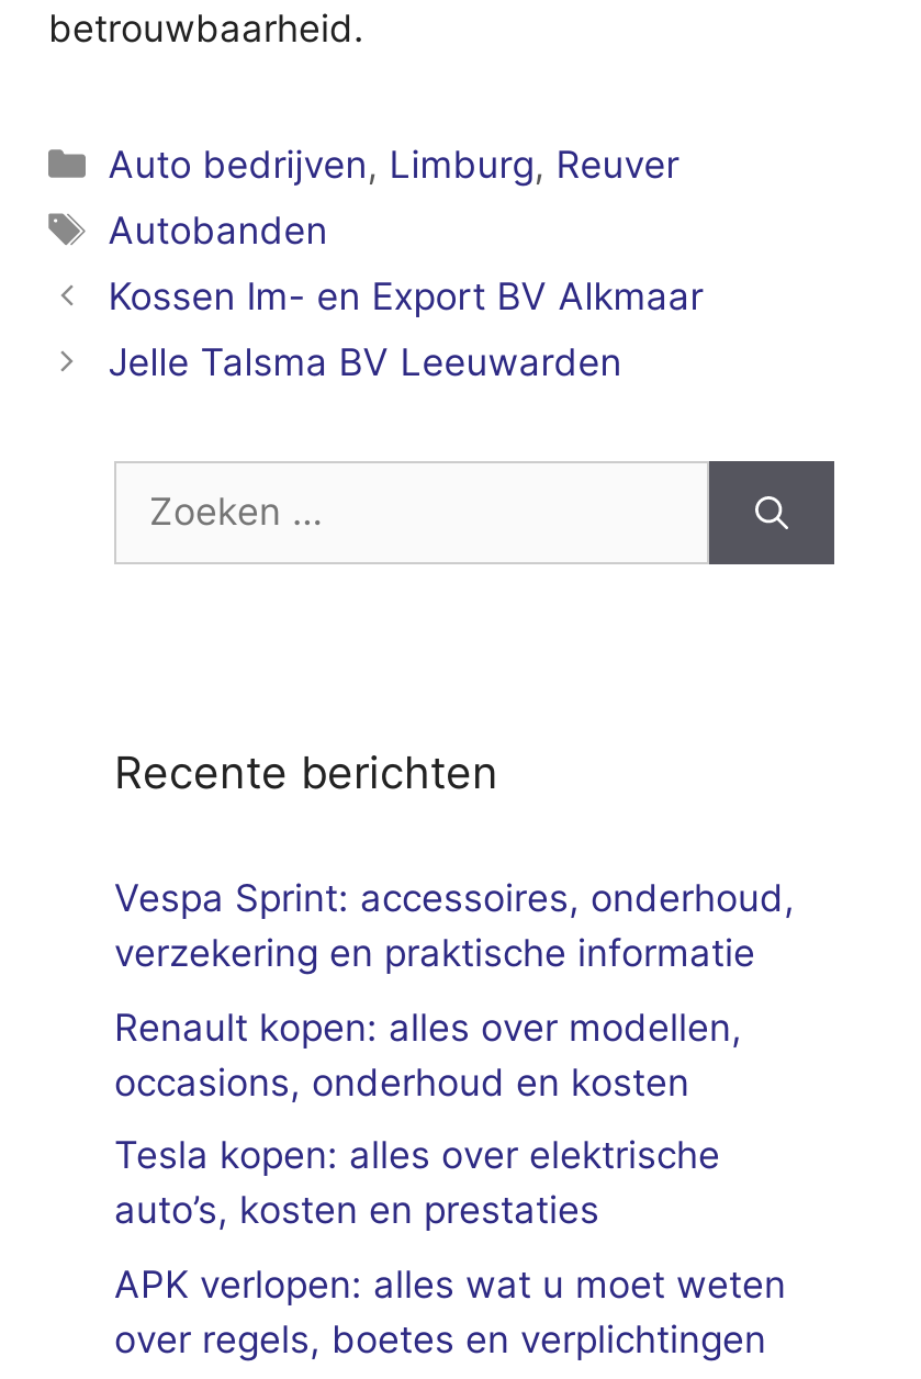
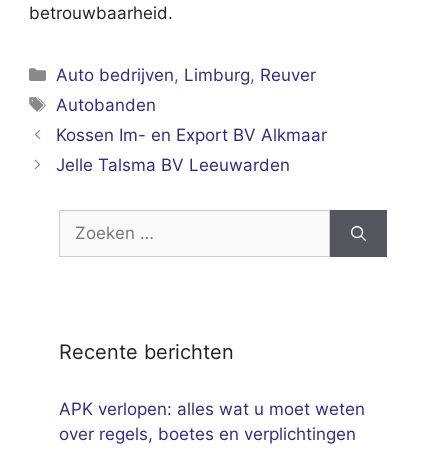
- Vespa Sprint: accessoires, onderhoud,
- verzekering en praktische informatie
- Renault kopen: alles over modellen,
- occasions, onderhoud en kosten
- Tesla kopen: alles over elektrische
- auto’s, kosten en prestaties
